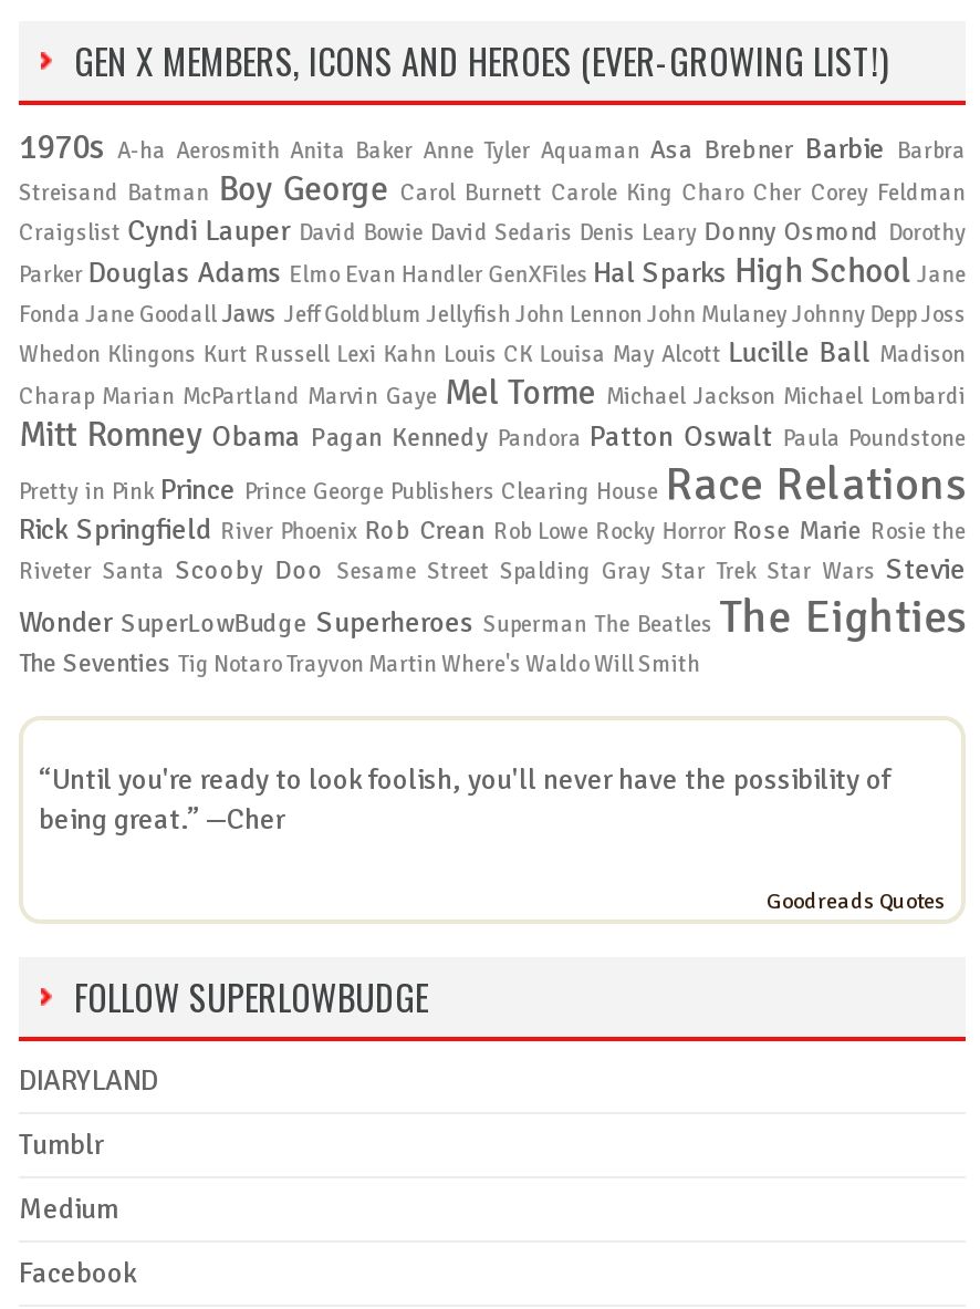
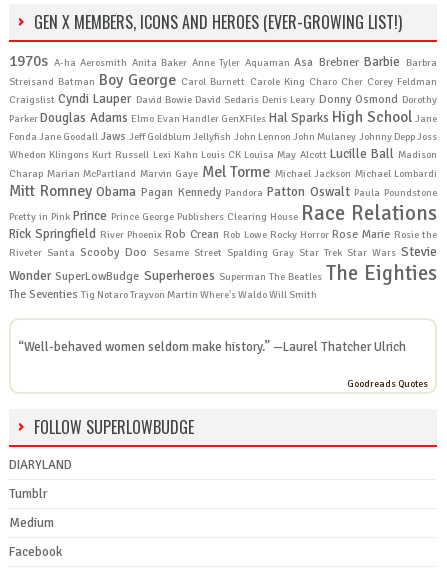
- “Until you're ready to look foolish, you'll never have the possibility of
- being great.” —Cher
+ “Well-behaved women seldom make history.” —Laurel Thatcher Ulrich
